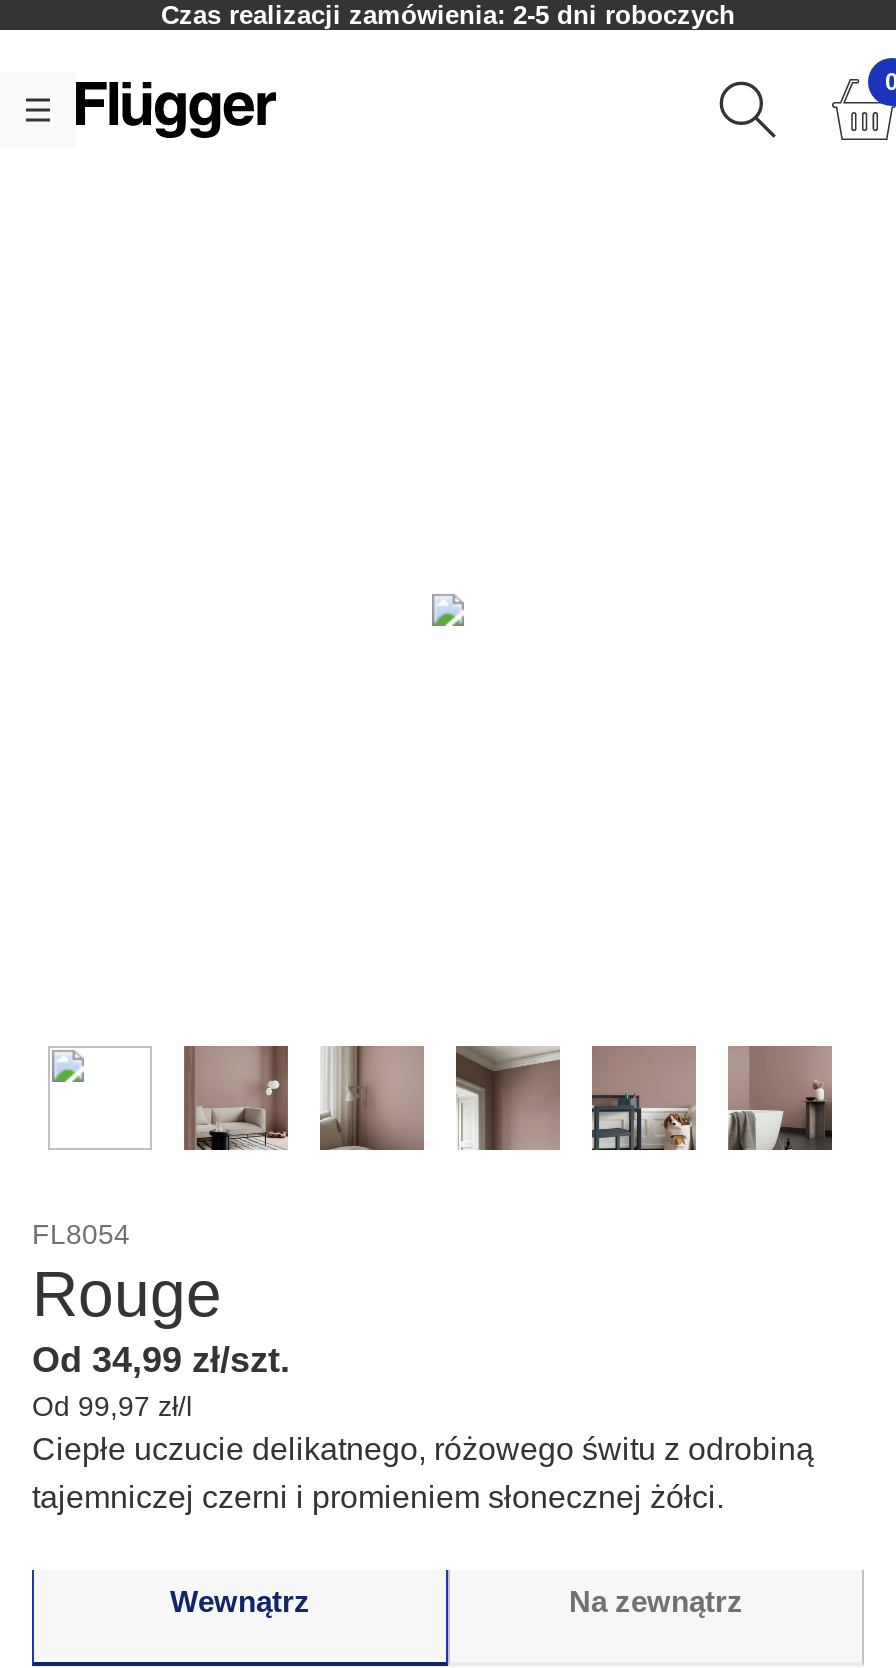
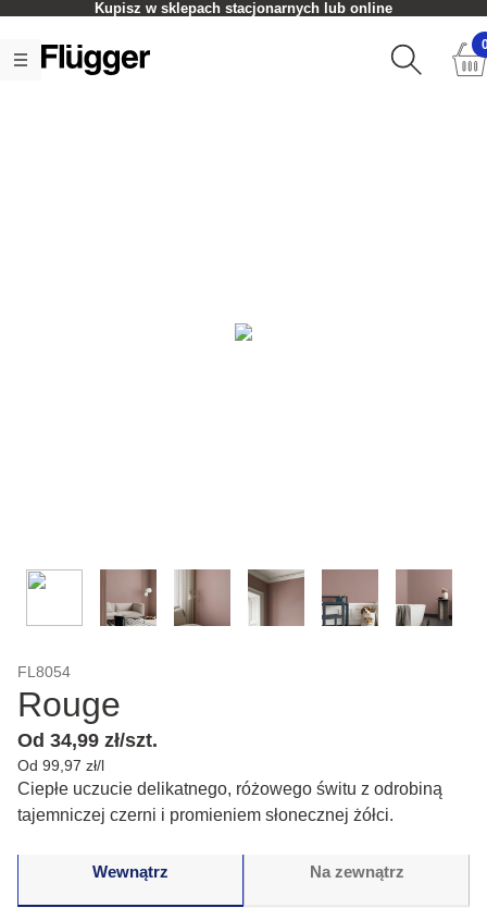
- Czas realizacji zamówienia: 2-5 dni roboczych
+ Kupisz w sklepach stacjonarnych lub online
